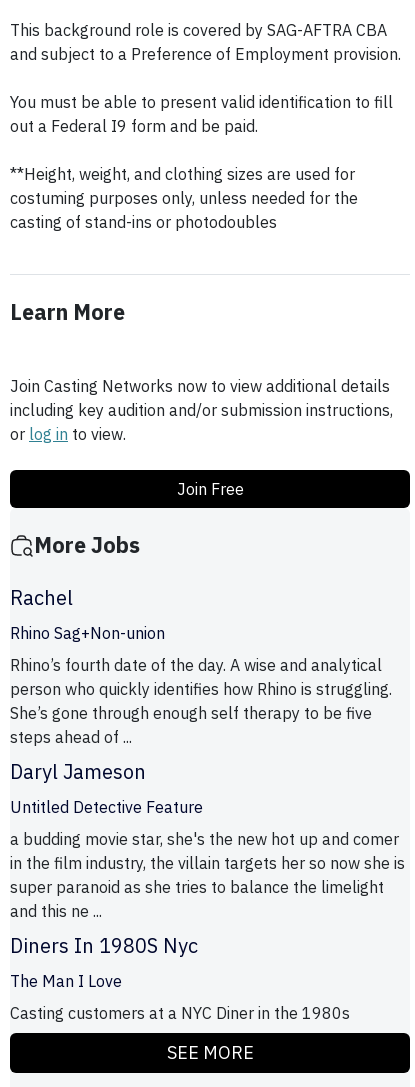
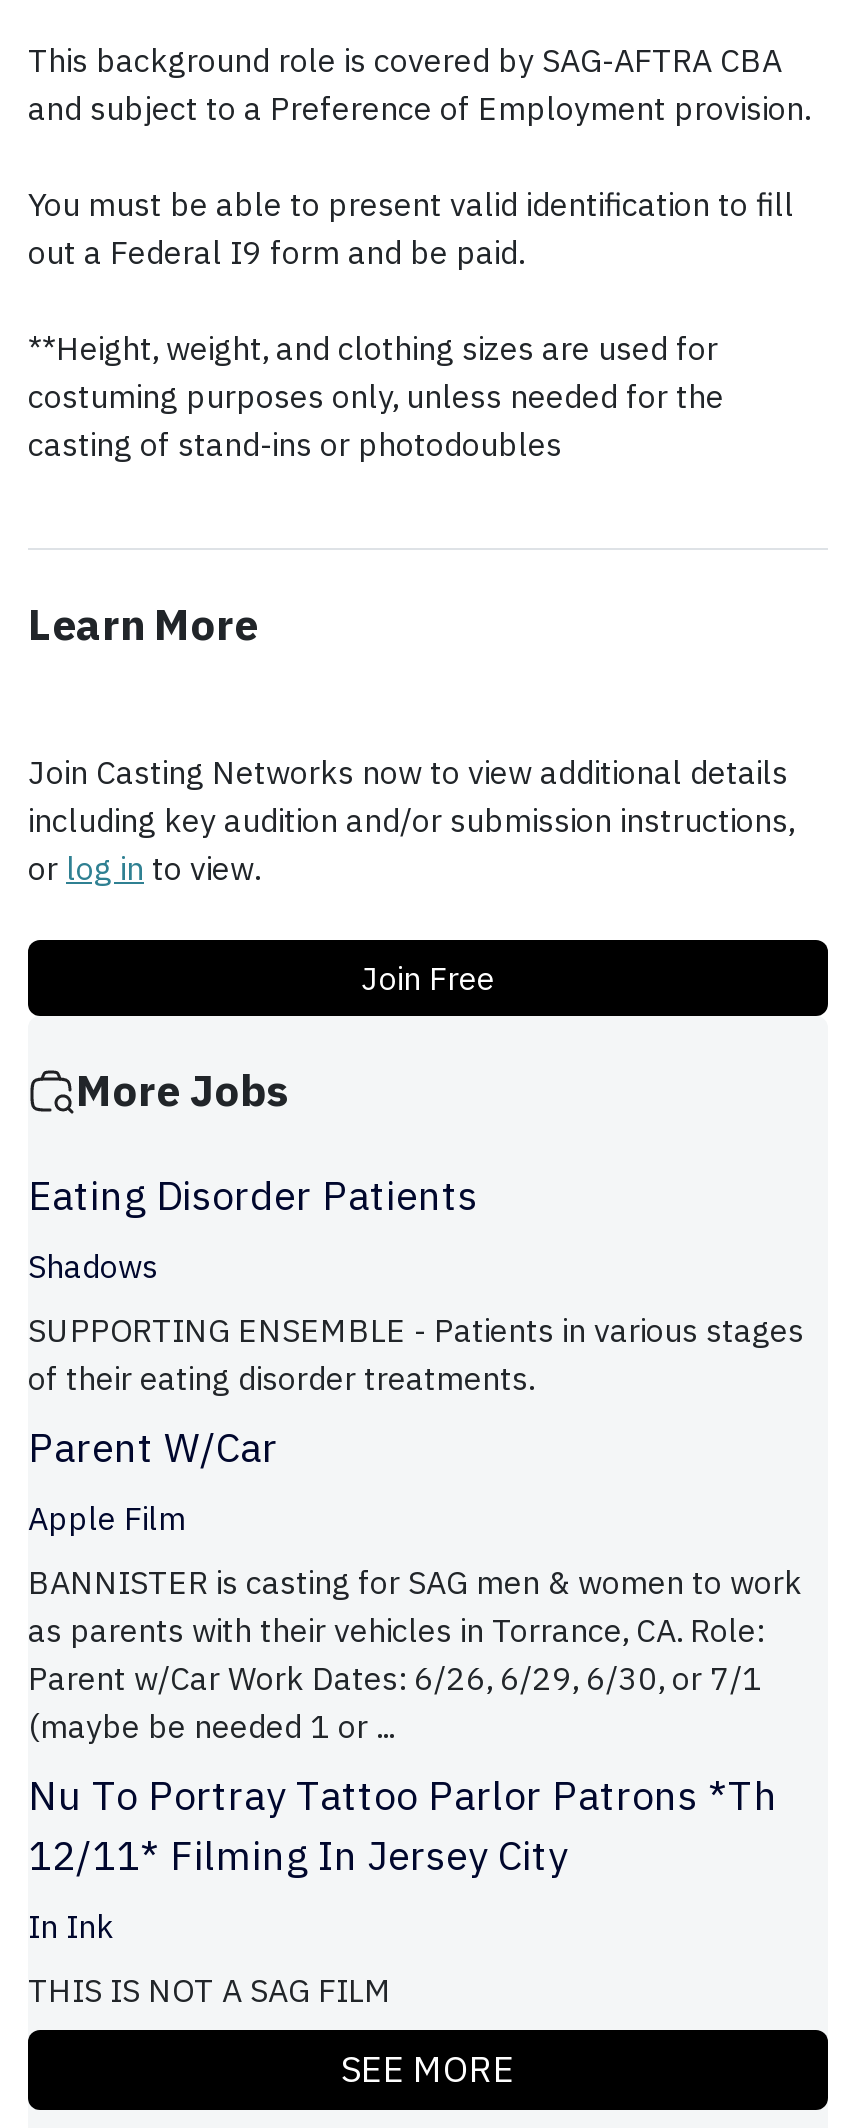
- Rachel
- Rhino Sag+Non-union
+ Eating Disorder Patients
+ Shadows

- Rhino’s fourth date of the day. A wise and analytical
- person who quickly identifies how Rhino is struggling.
- She’s gone through enough self therapy to be five
- steps ahead of ...
- Daryl Jameson
- Untitled Detective Feature
+ SUPPORTING ENSEMBLE - Patients in various stages
+ of their eating disorder treatments.
+ Parent W/Car
+ Apple Film

- a budding movie star, she's the new hot up and comer
- in the film industry, the villain targets her so now she is
- super paranoid as she tries to balance the limelight
- and this ne ...
- Diners In 1980S Nyc
- The Man I Love
+ BANNISTER is casting for SAG men & women to work
+ as parents with their vehicles in Torrance, CA. Role:
+ Parent w/Car Work Dates: 6/26, 6/29, 6/30, or 7/1
+ (maybe be needed 1 or ...
+ Nu To Portray Tattoo Parlor Patrons *Th
+ 12/11* Filming In Jersey City
+ In Ink

- Casting customers at a NYC Diner in the 1980s
+ THIS IS NOT A SAG FILM
